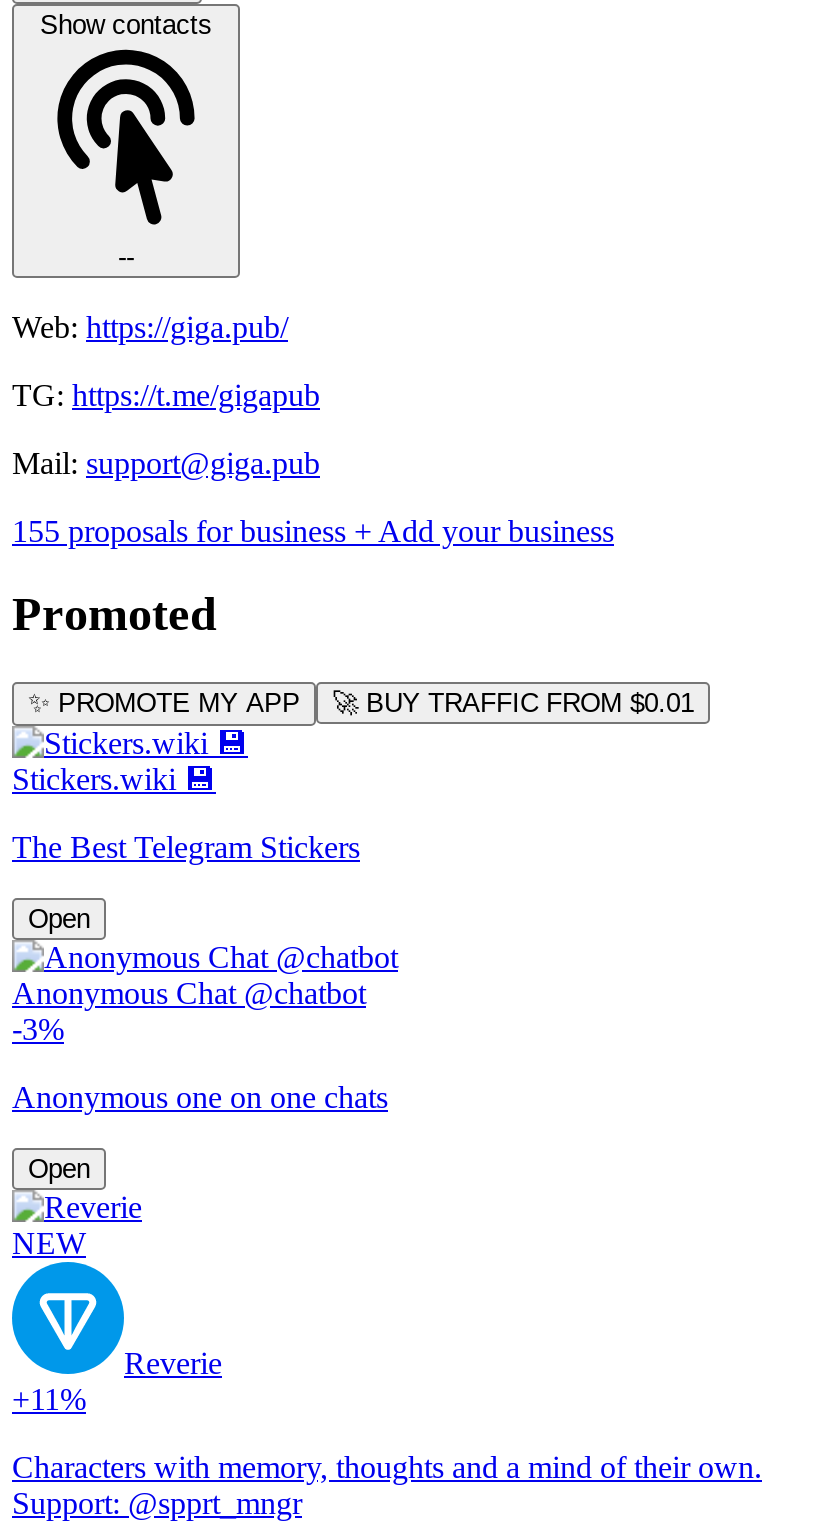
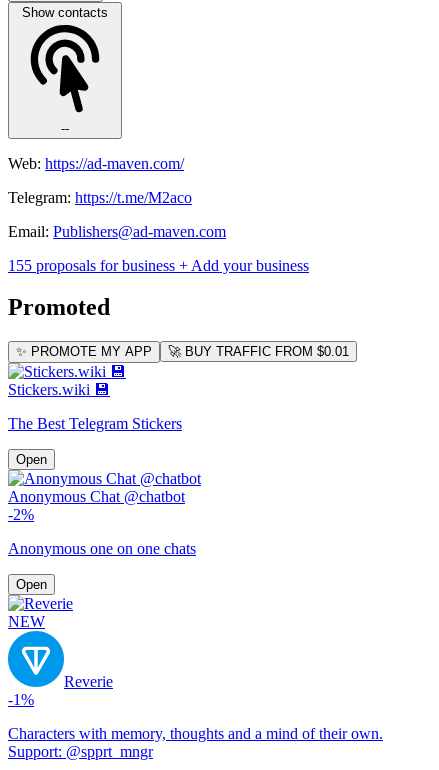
- Web: https://giga.pub/
+ Web: https://ad-maven.com/

- TG: https://t.me/gigapub
+ Telegram: https://t.me/M2aco

- Mail: support@giga.pub
+ Email: Publishers@ad-maven.com

- -3%
+ -2%

- +11%
+ -1%
